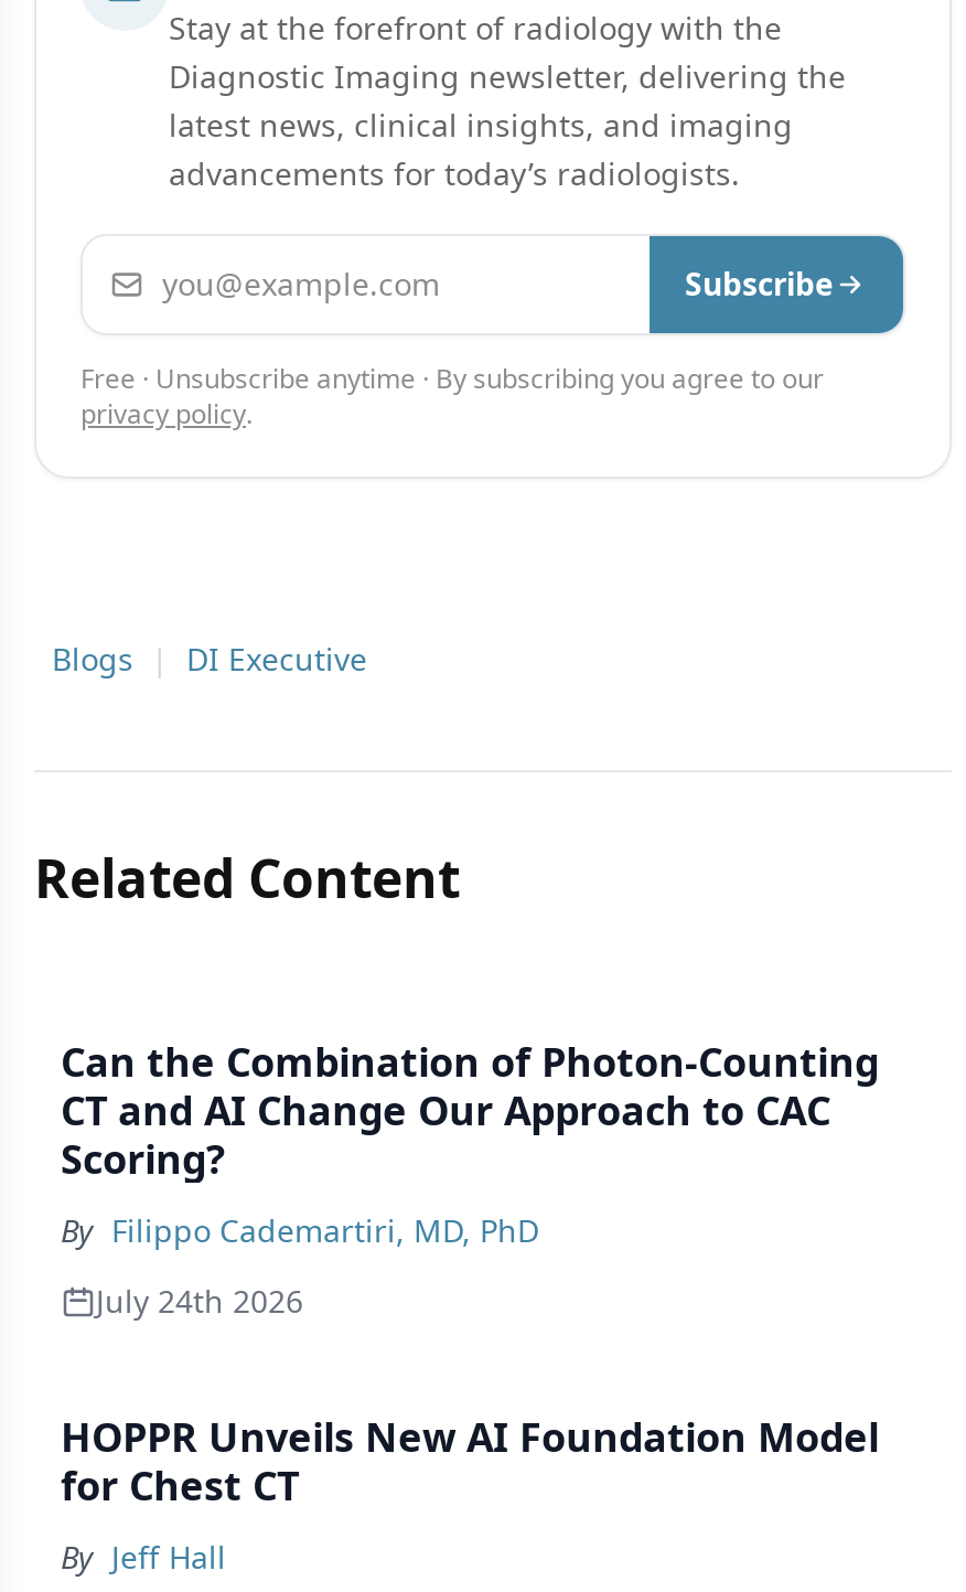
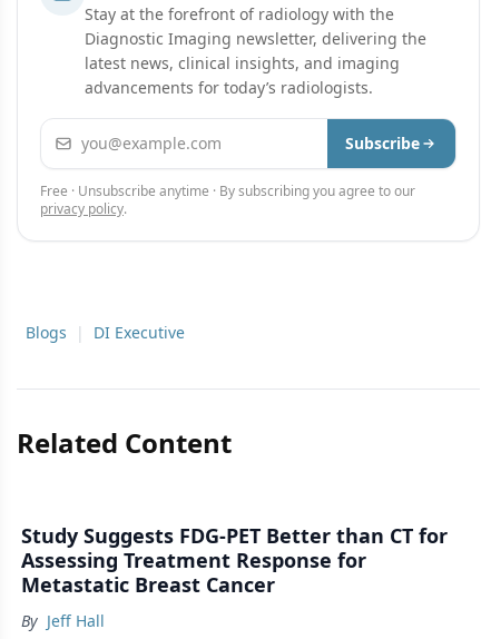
- Can the Combination of Photon-Counting
- CT and AI Change Our Approach to CAC
- Scoring?
- By Filippo Cademartiri, MD, PhD
- July 24th 2026
- HOPPR Unveils New AI Foundation Model
- for Chest CT
+ Study Suggests FDG-PET Better than CT for
+ Assessing Treatment Response for
+ Metastatic Breast Cancer
